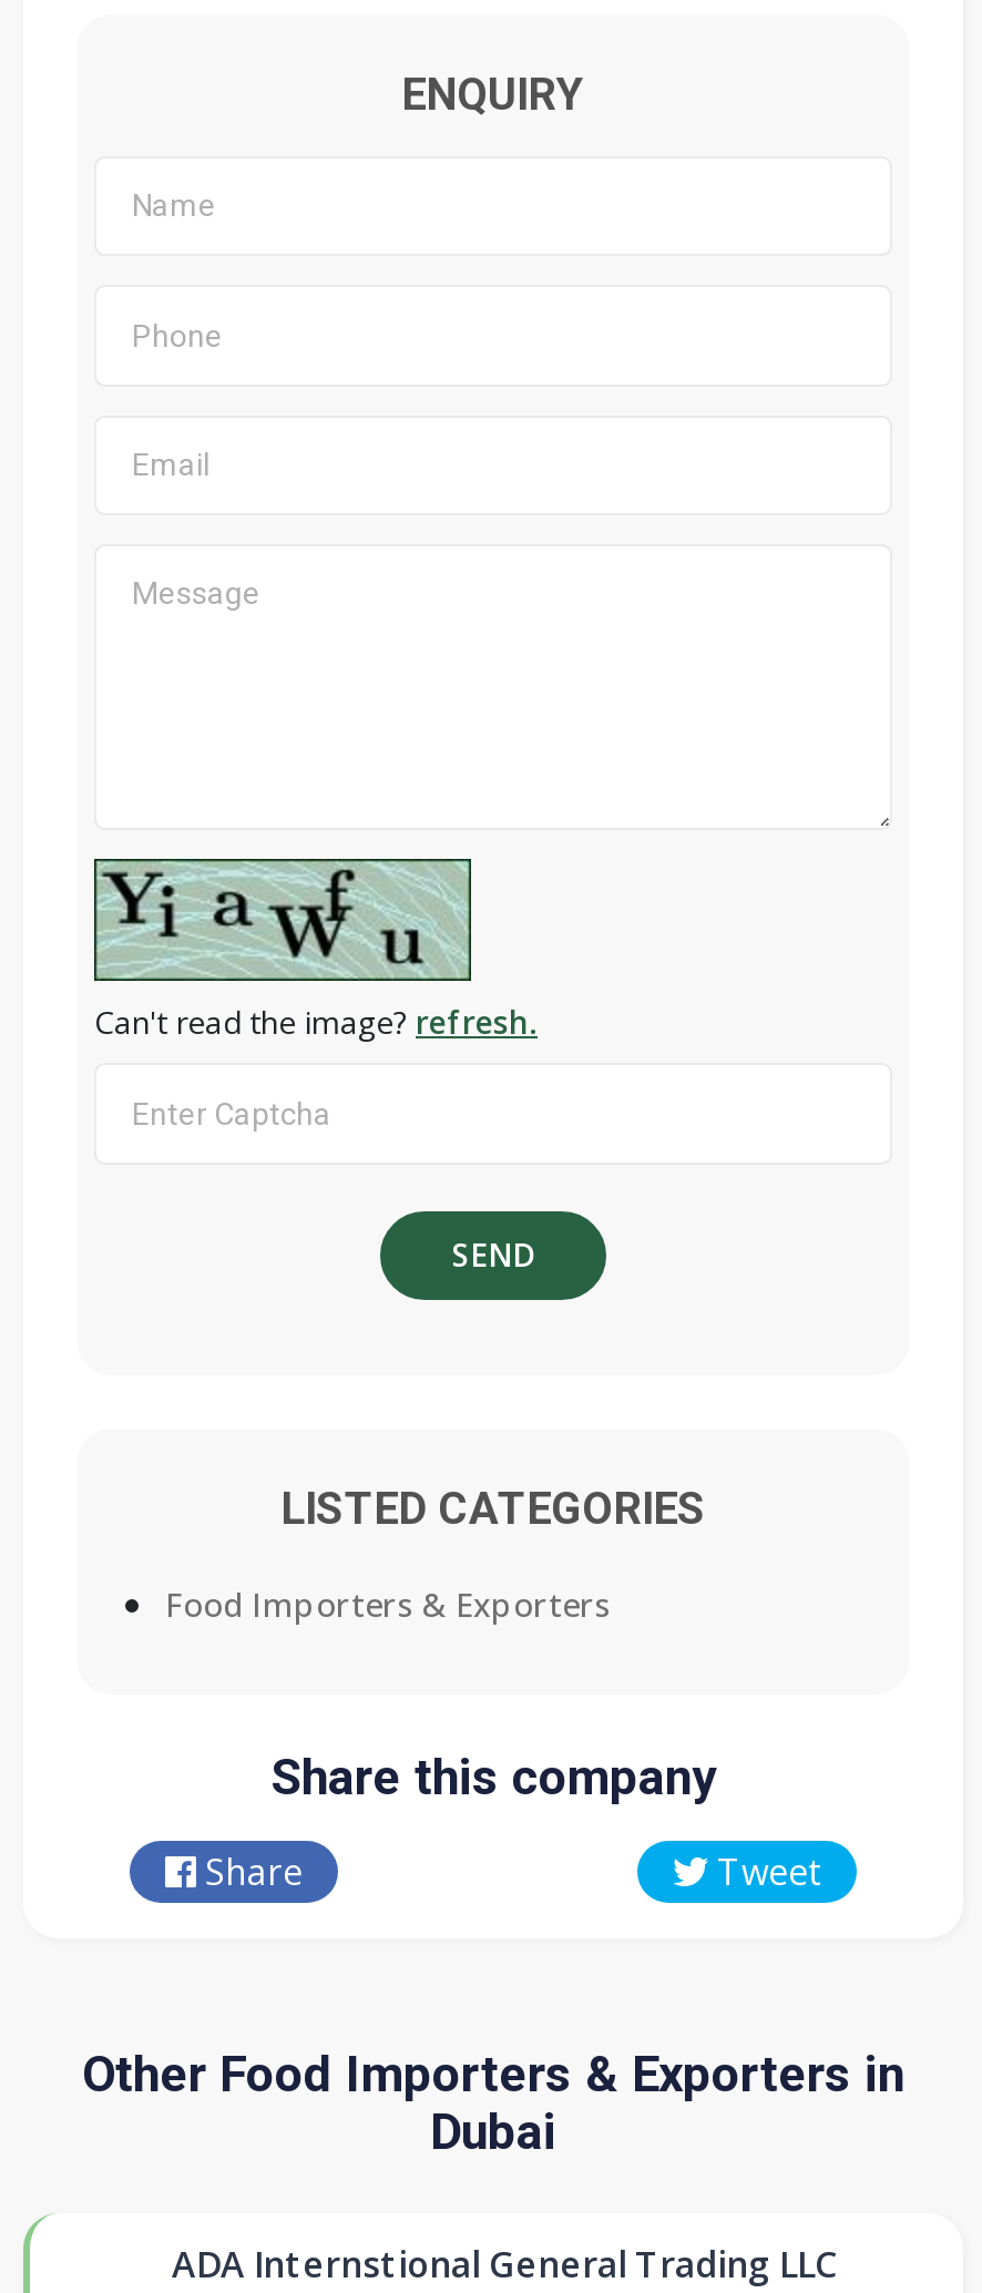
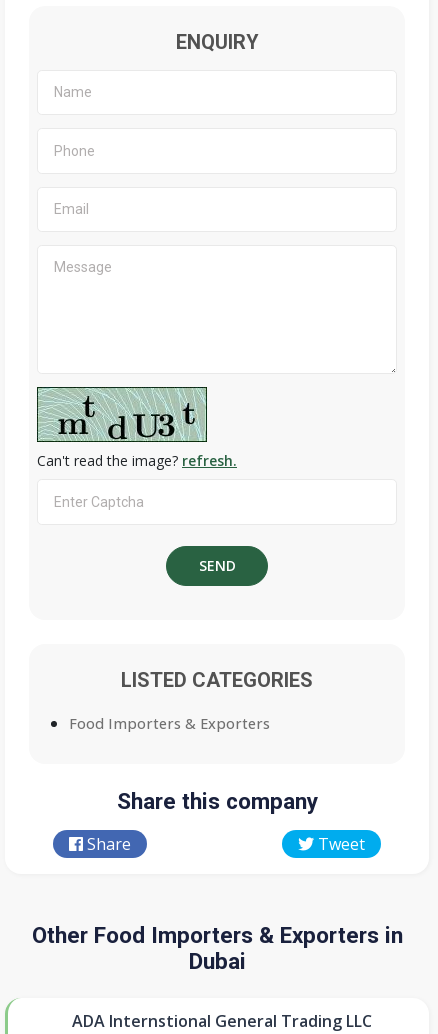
- [image]
+ [image]
